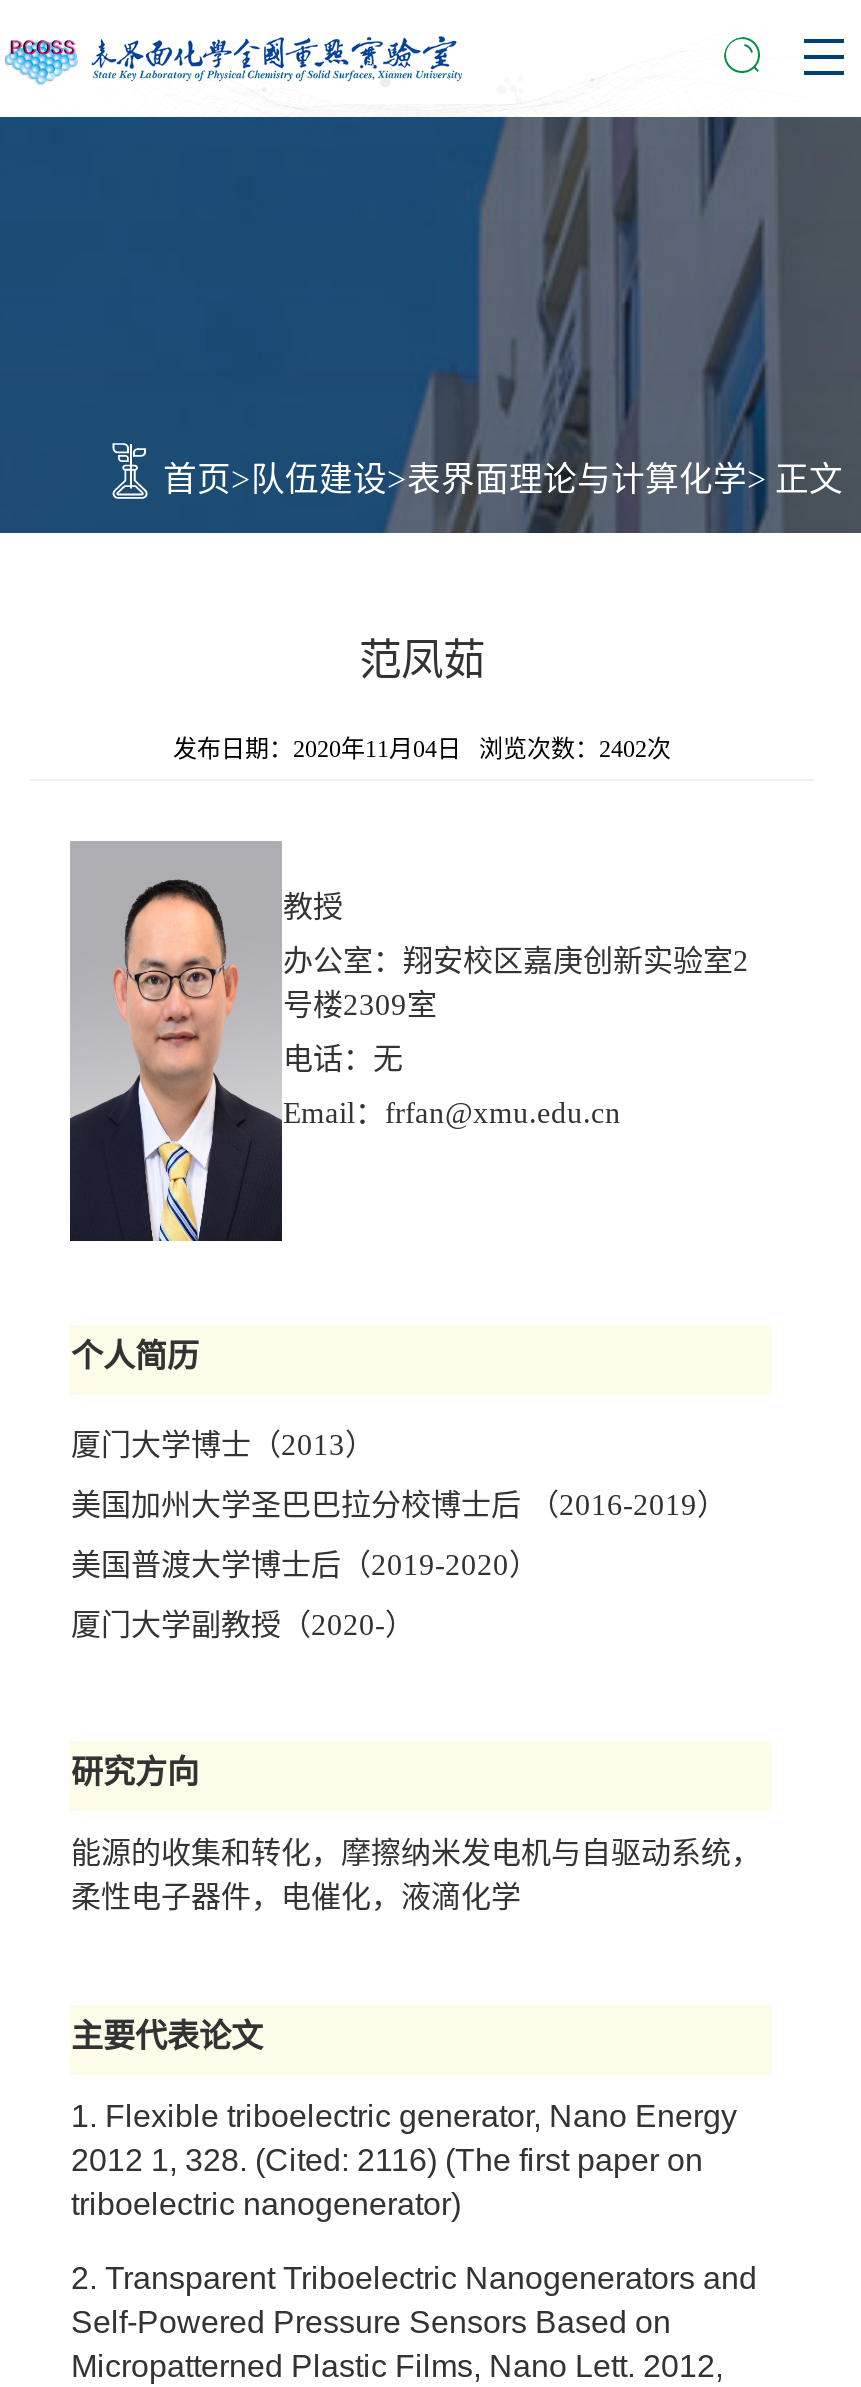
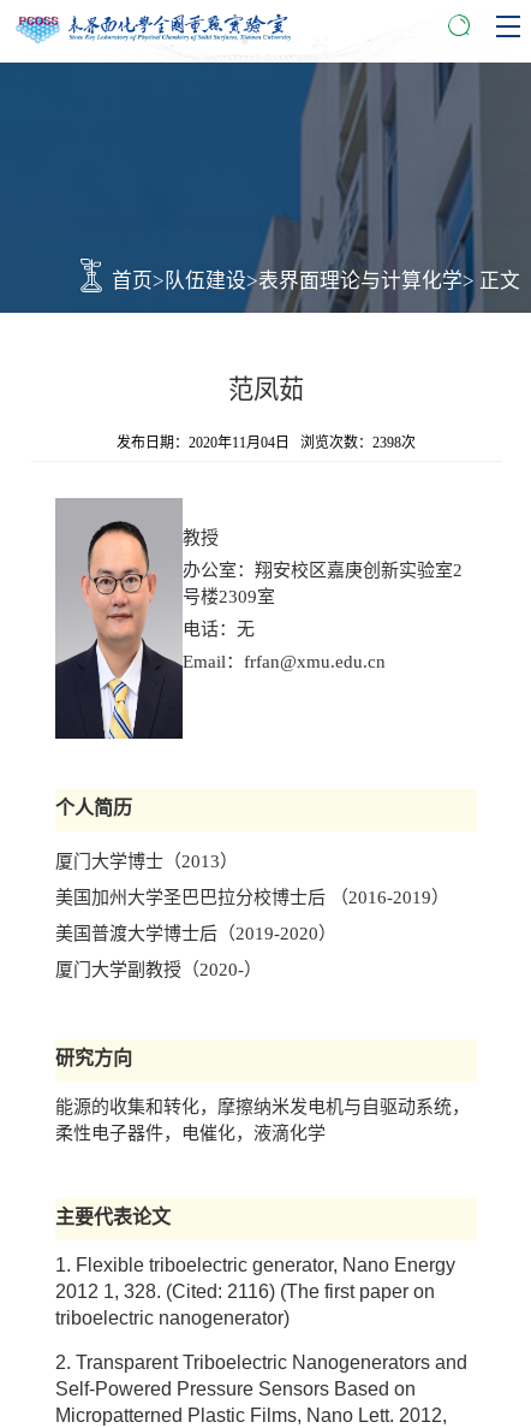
- 发布日期：2020年11月04日 浏览次数：2402次
+ 发布日期：2020年11月04日 浏览次数：2398次
